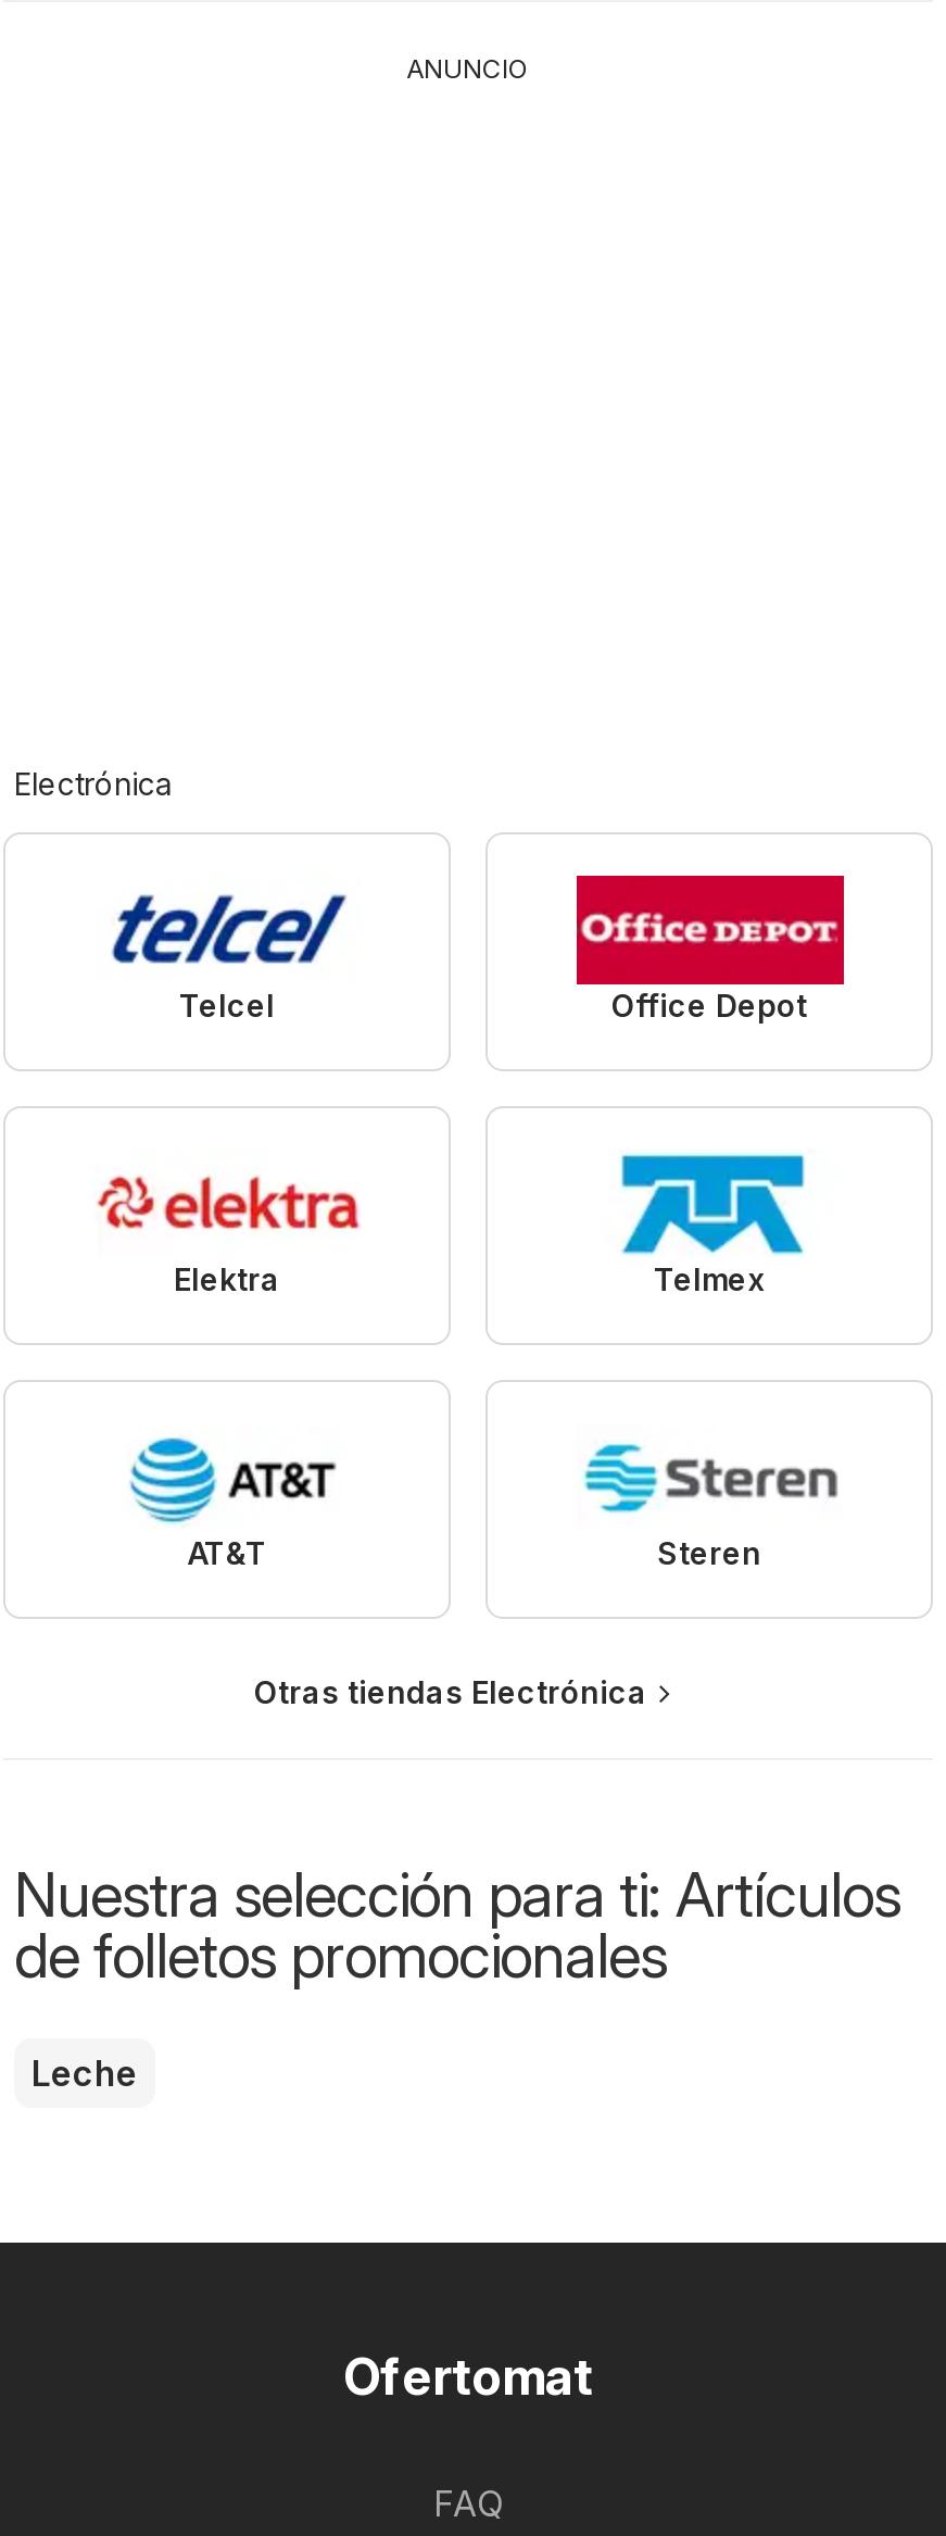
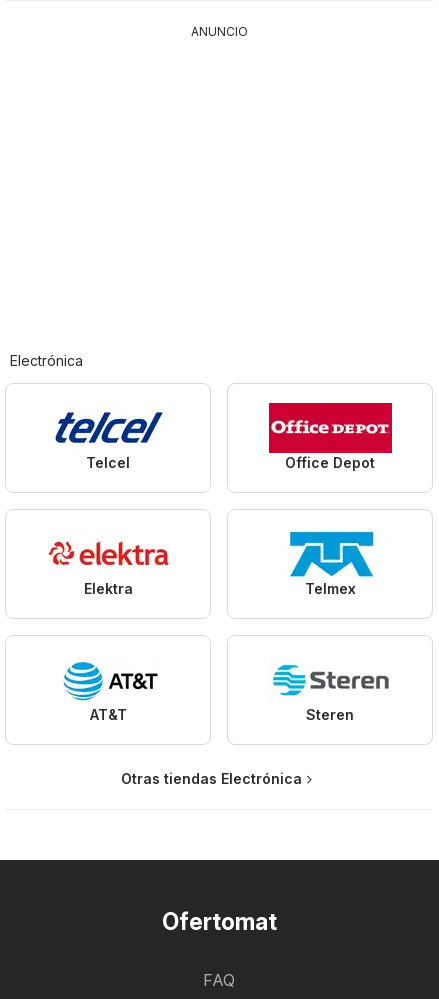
- Nuestra selección para ti: Artículos
- de folletos promocionales
- Leche
